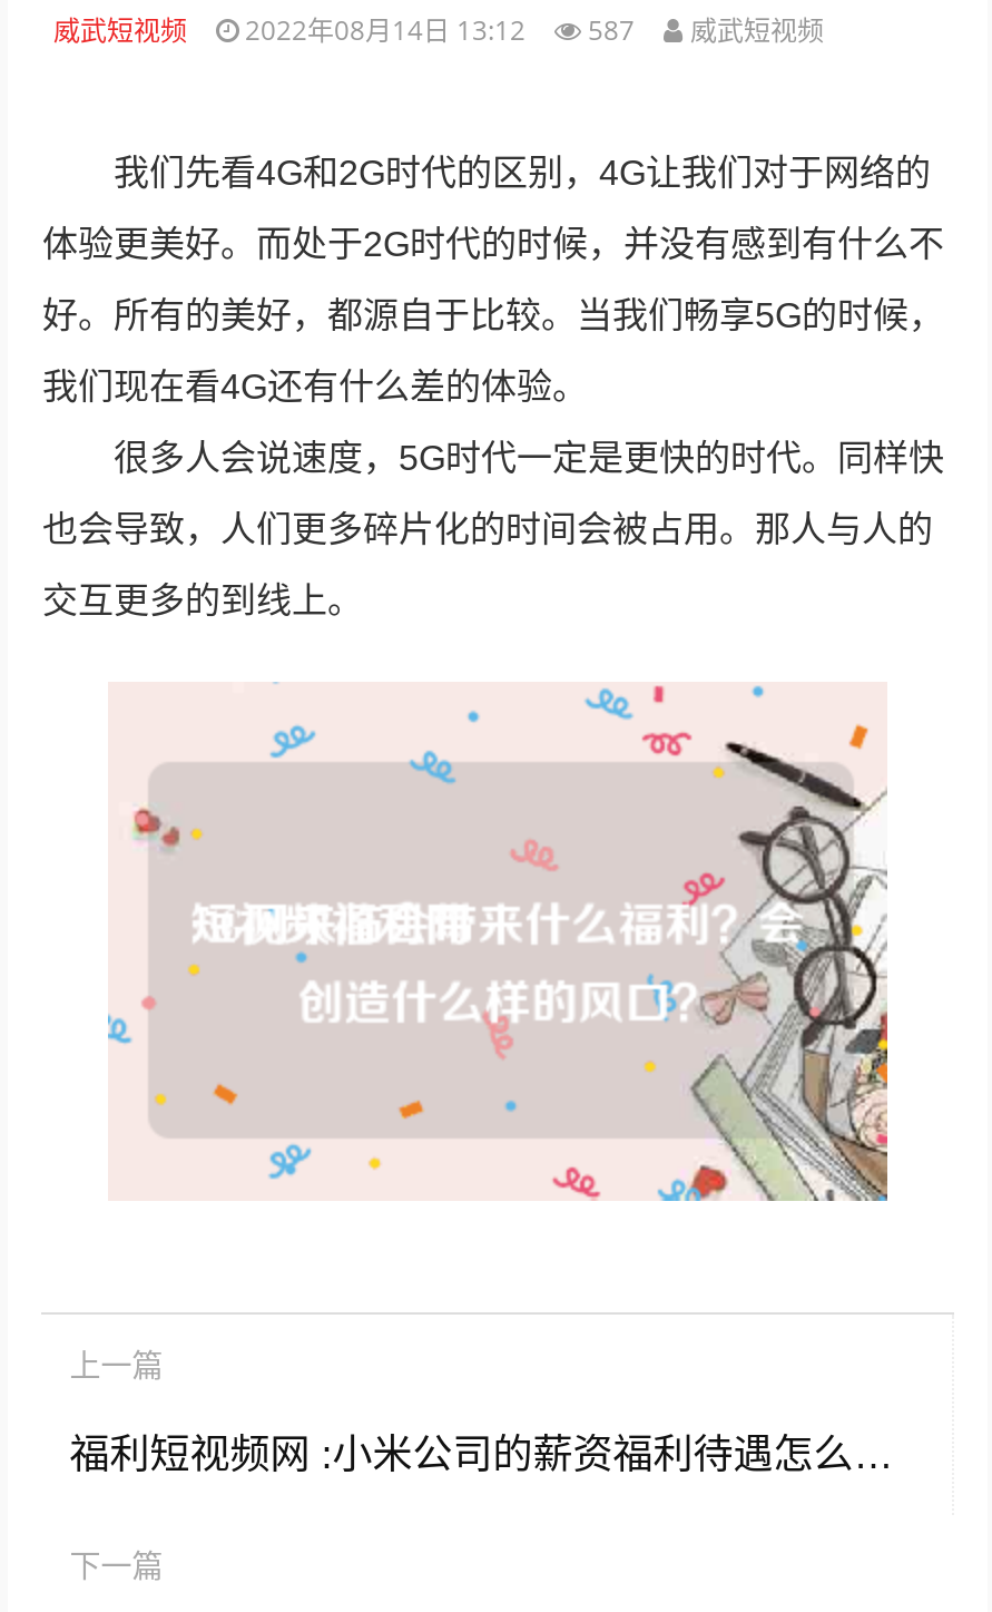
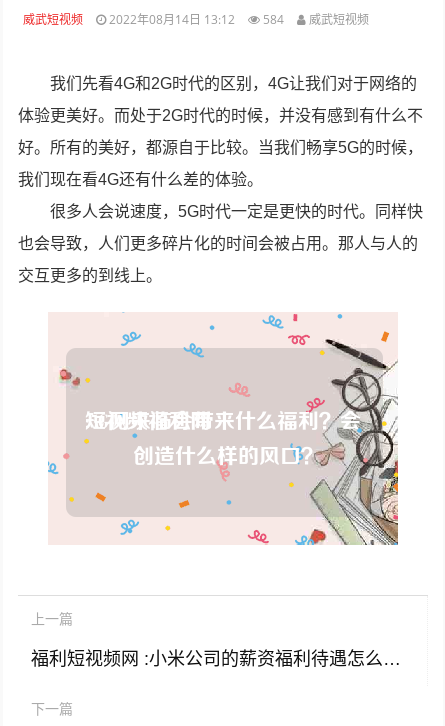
- 威武短视频 2022年08月14日 13:12 587 威武短视频
+ 威武短视频 2022年08月14日 13:12 584 威武短视频
